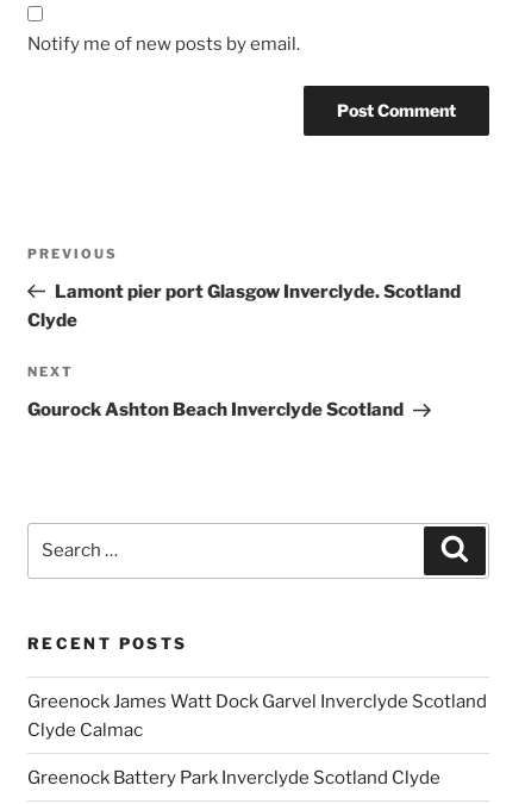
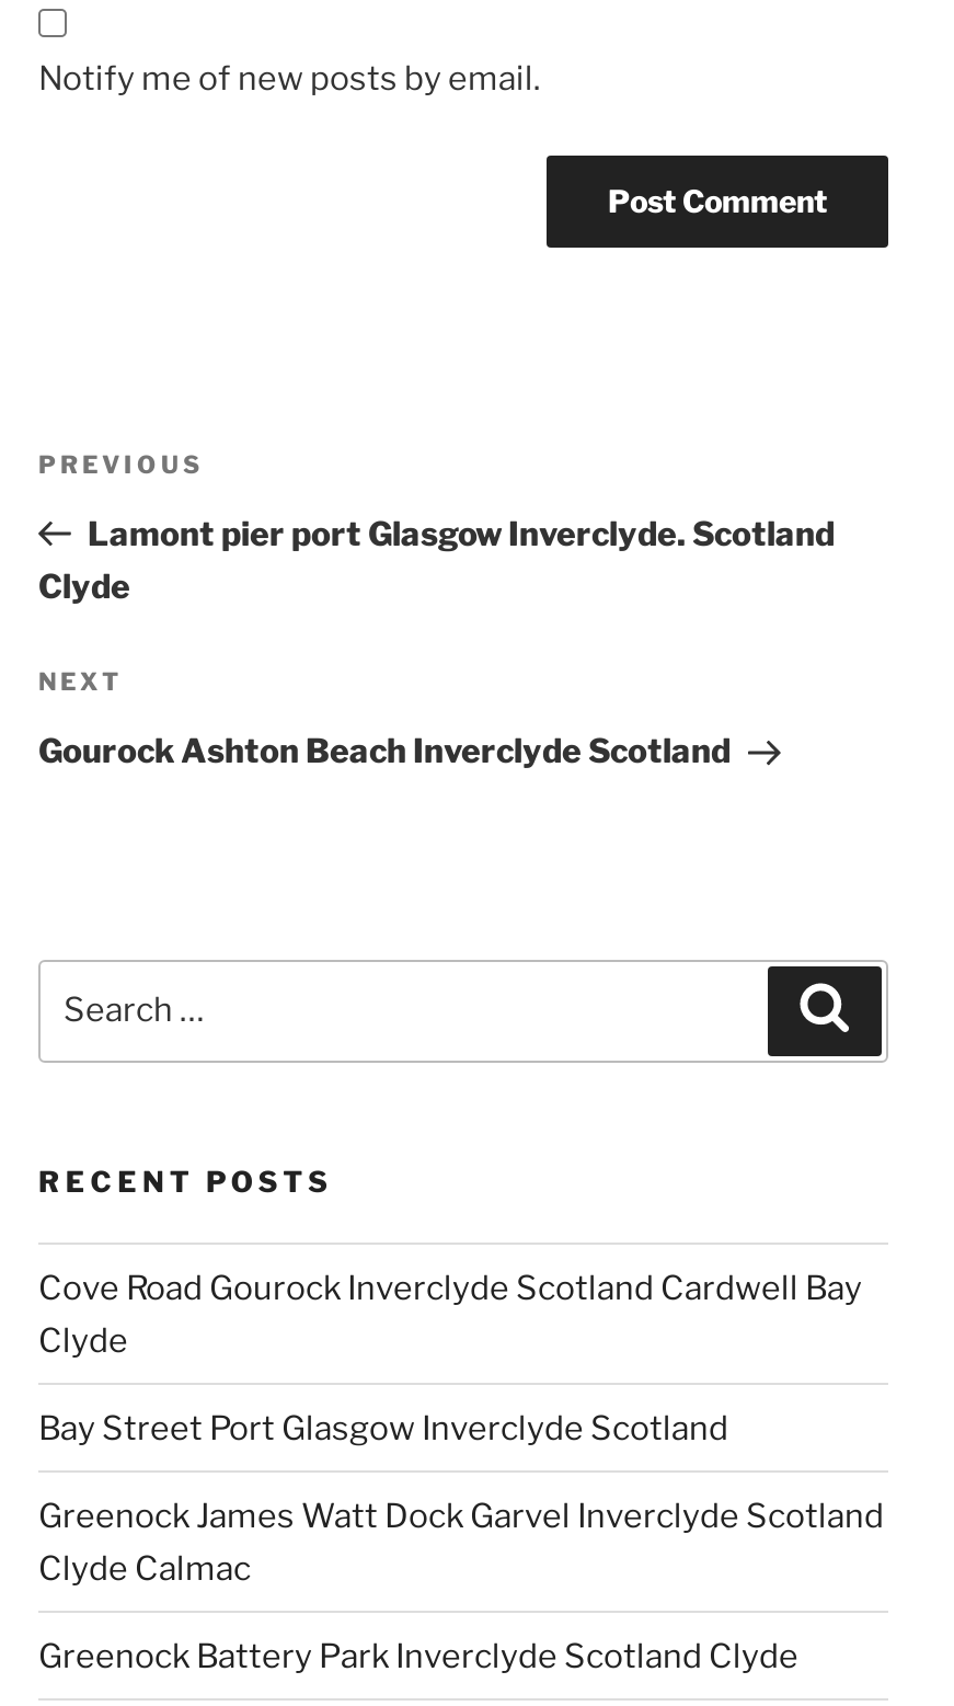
+ Cove Road Gourock Inverclyde Scotland Cardwell Bay
+ Clyde
+ Bay Street Port Glasgow Inverclyde Scotland
